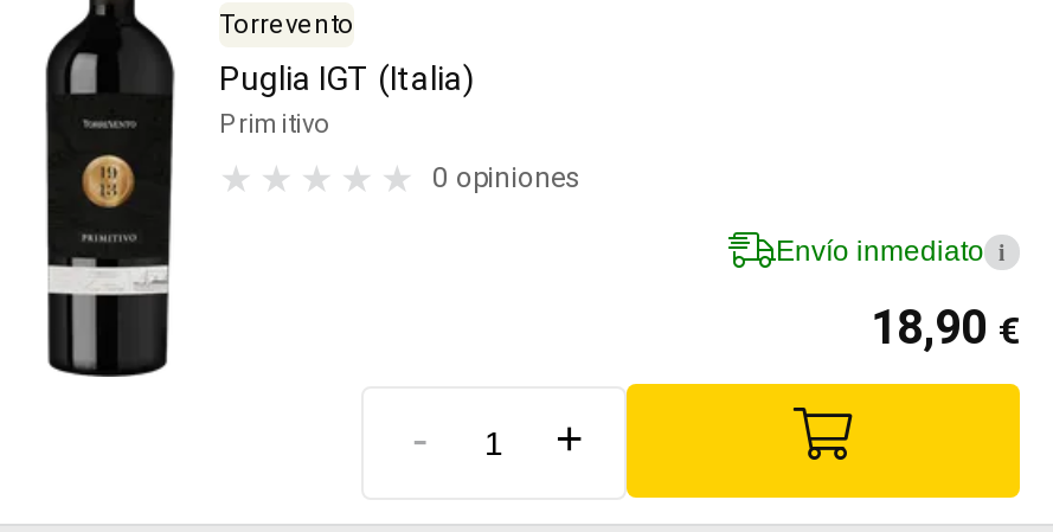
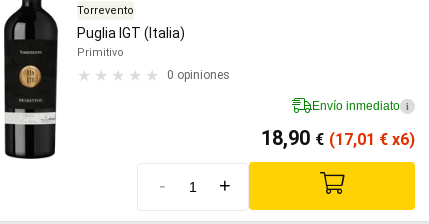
- 18,90 €
+ 18,90 € (17,01 €x6)
